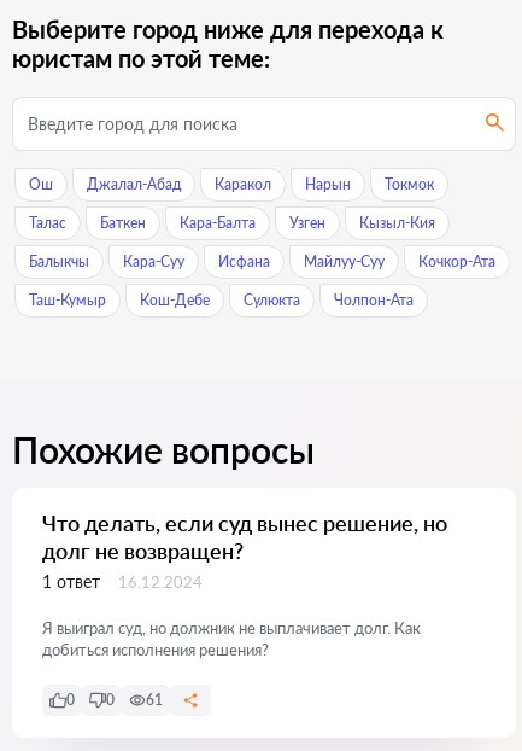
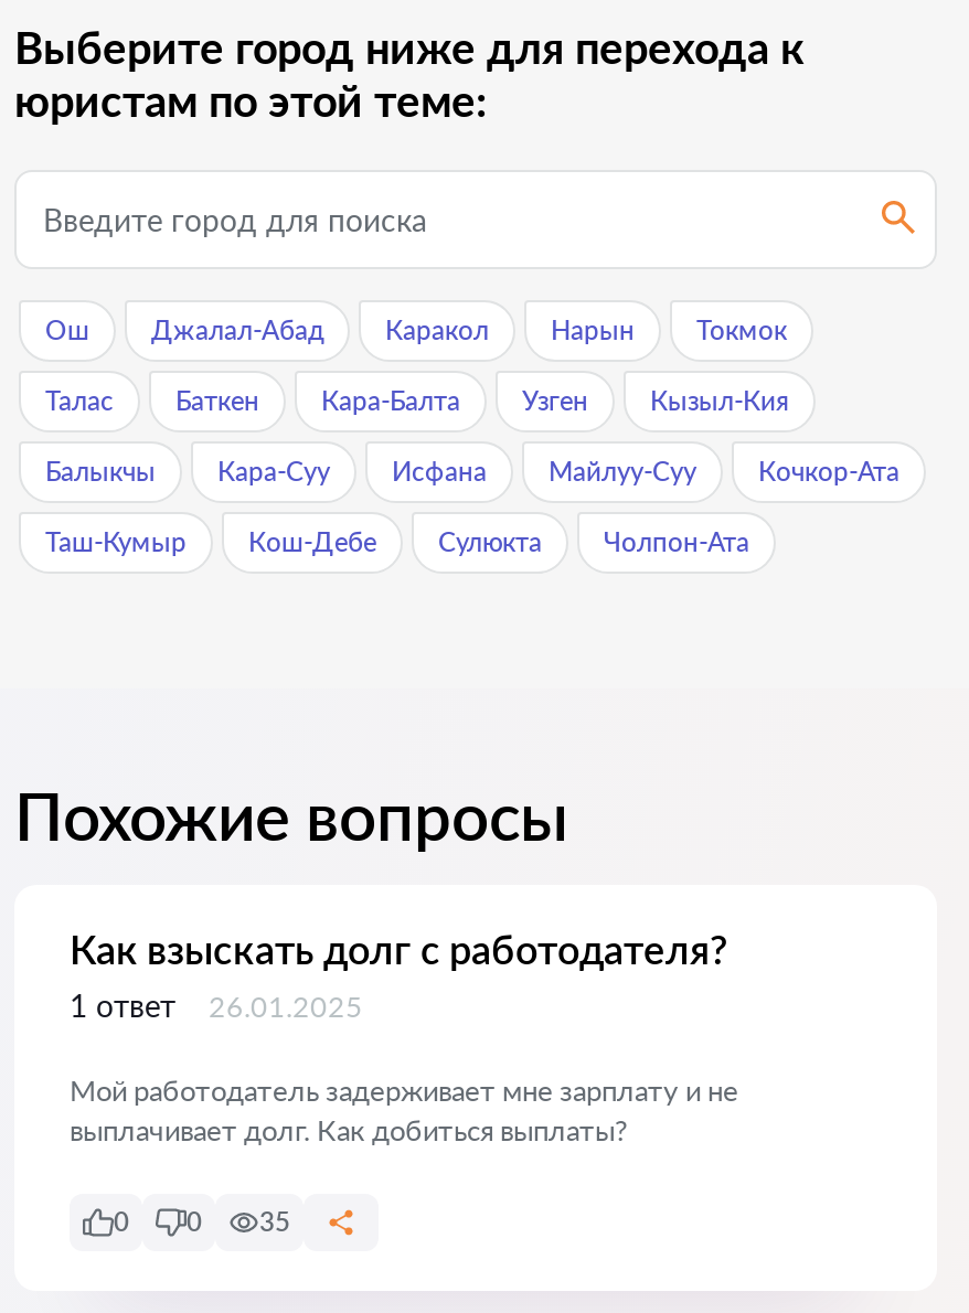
- Что делать, если суд вынес решение, но
- долг не возвращен?
+ Как взыскать долг с работодателя?

- 1 ответ 16.12.2024
+ 1 ответ 26.01.2025

- Я выиграл суд, но должник не выплачивает долг. Как
- добиться исполнения решения?
+ Мой работодатель задерживает мне зарплату и не
+ выплачивает долг. Как добиться выплаты?

- 61
+ 35
